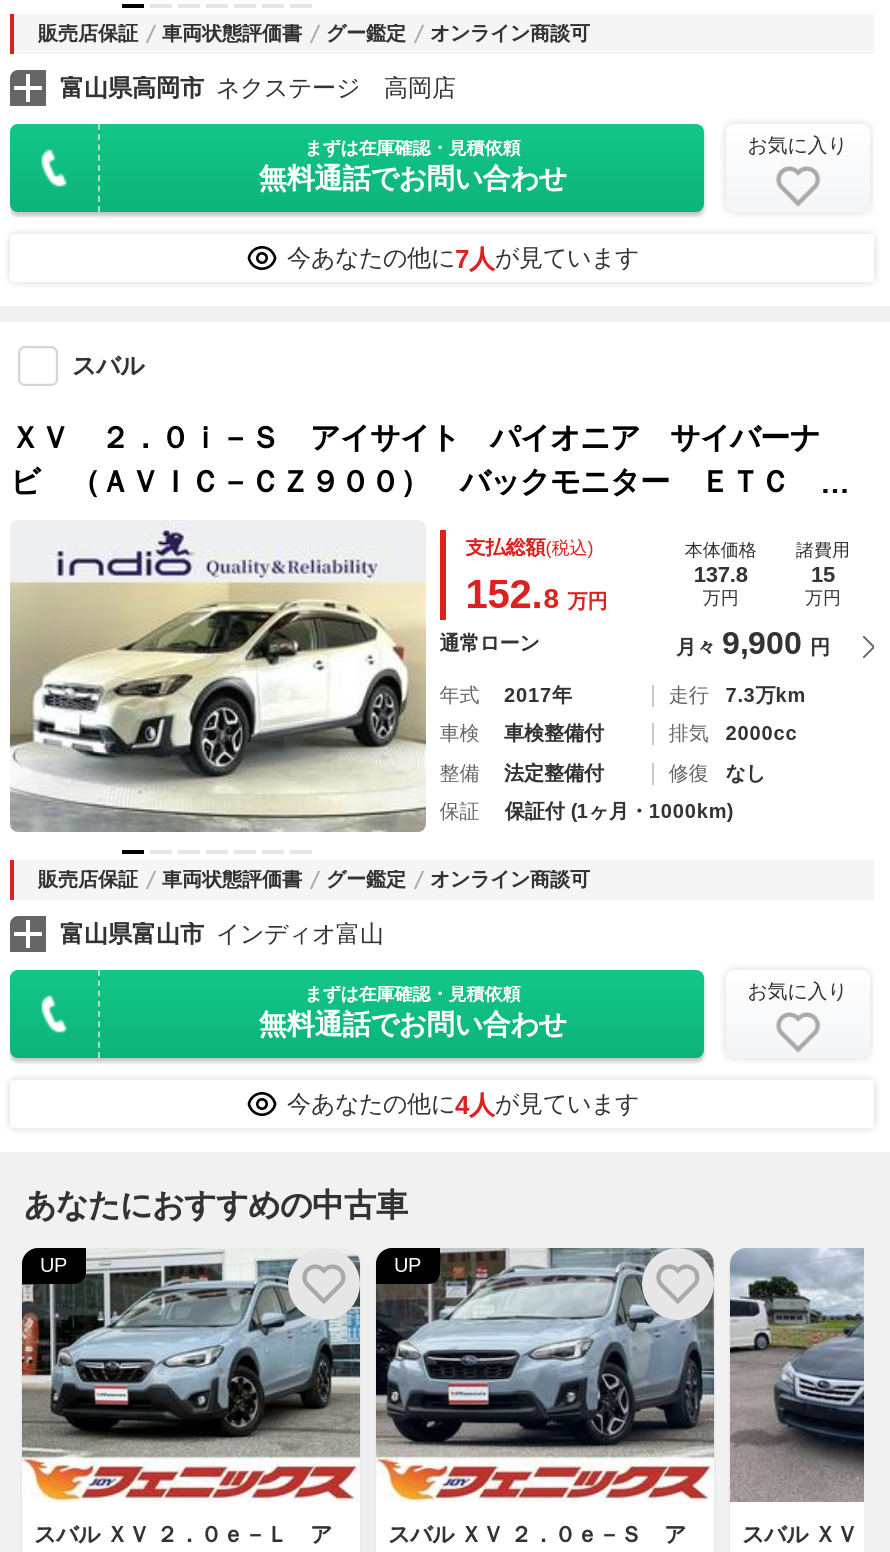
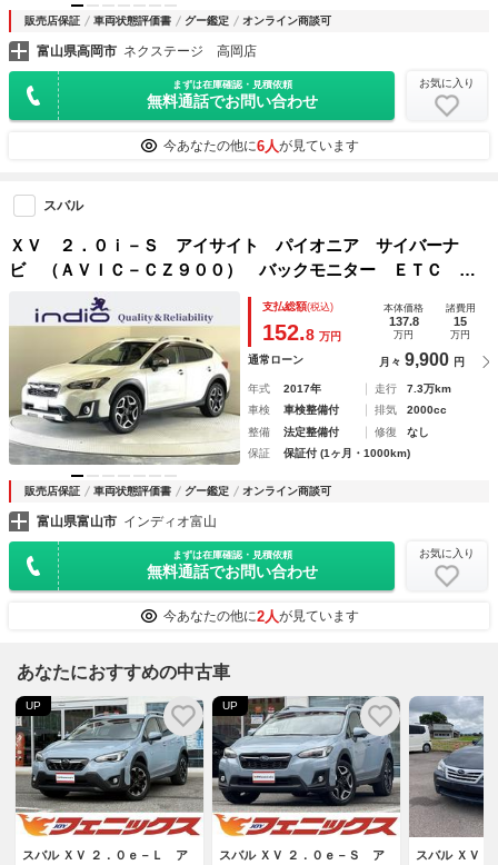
- 今あなたの他に7人が見ています
+ 今あなたの他に6人が見ています

- 今あなたの他に4人が見ています
+ 今あなたの他に2人が見ています
